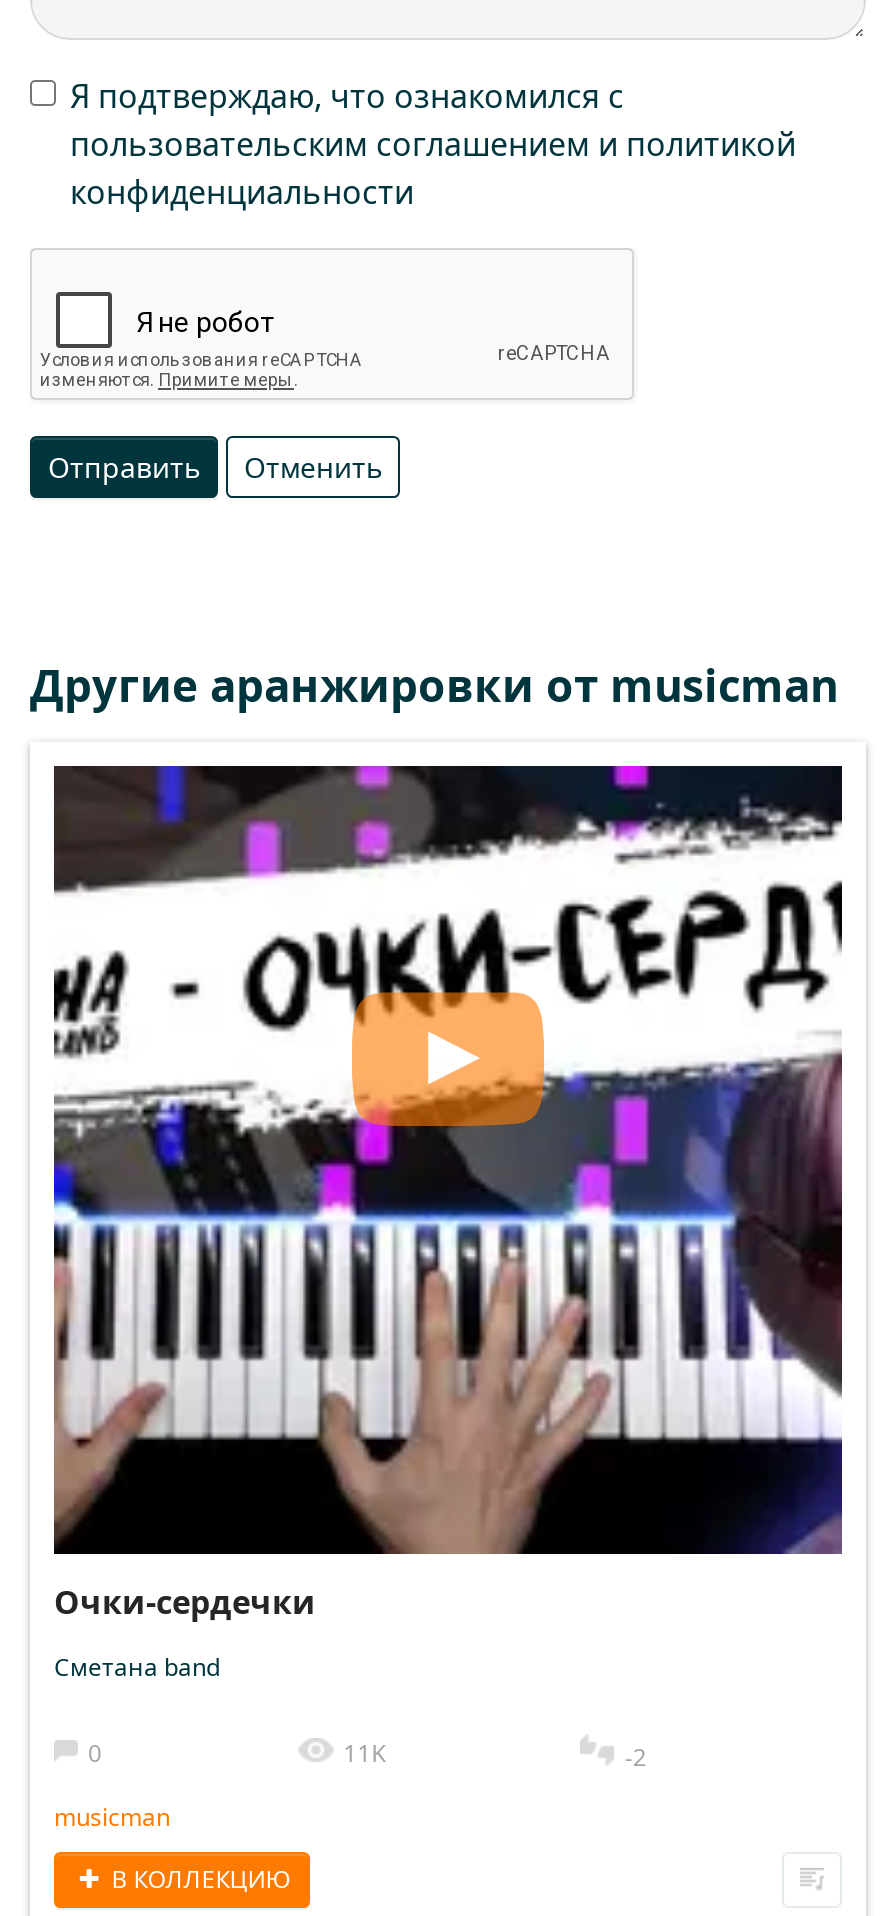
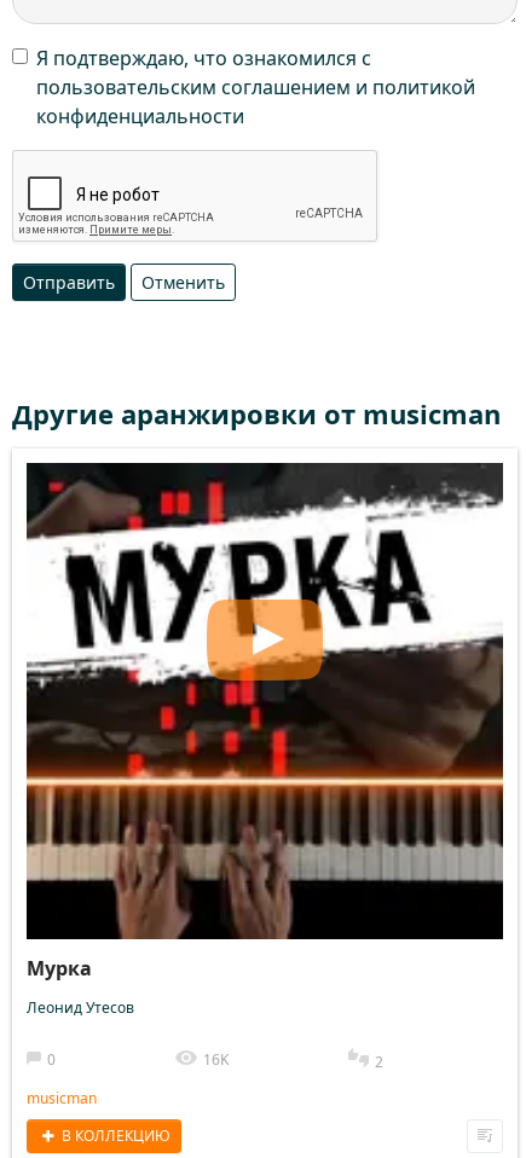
- [image]
- Очки-сердечки
+ [image]
+ Мурка

- Сметана band
+ Леонид Утесов

- 11K
- -2
+ 16K
+ 2
